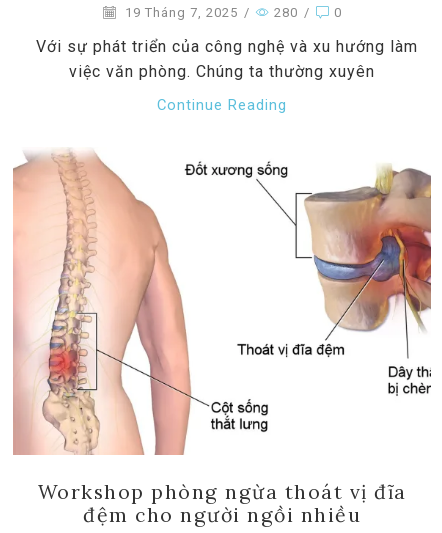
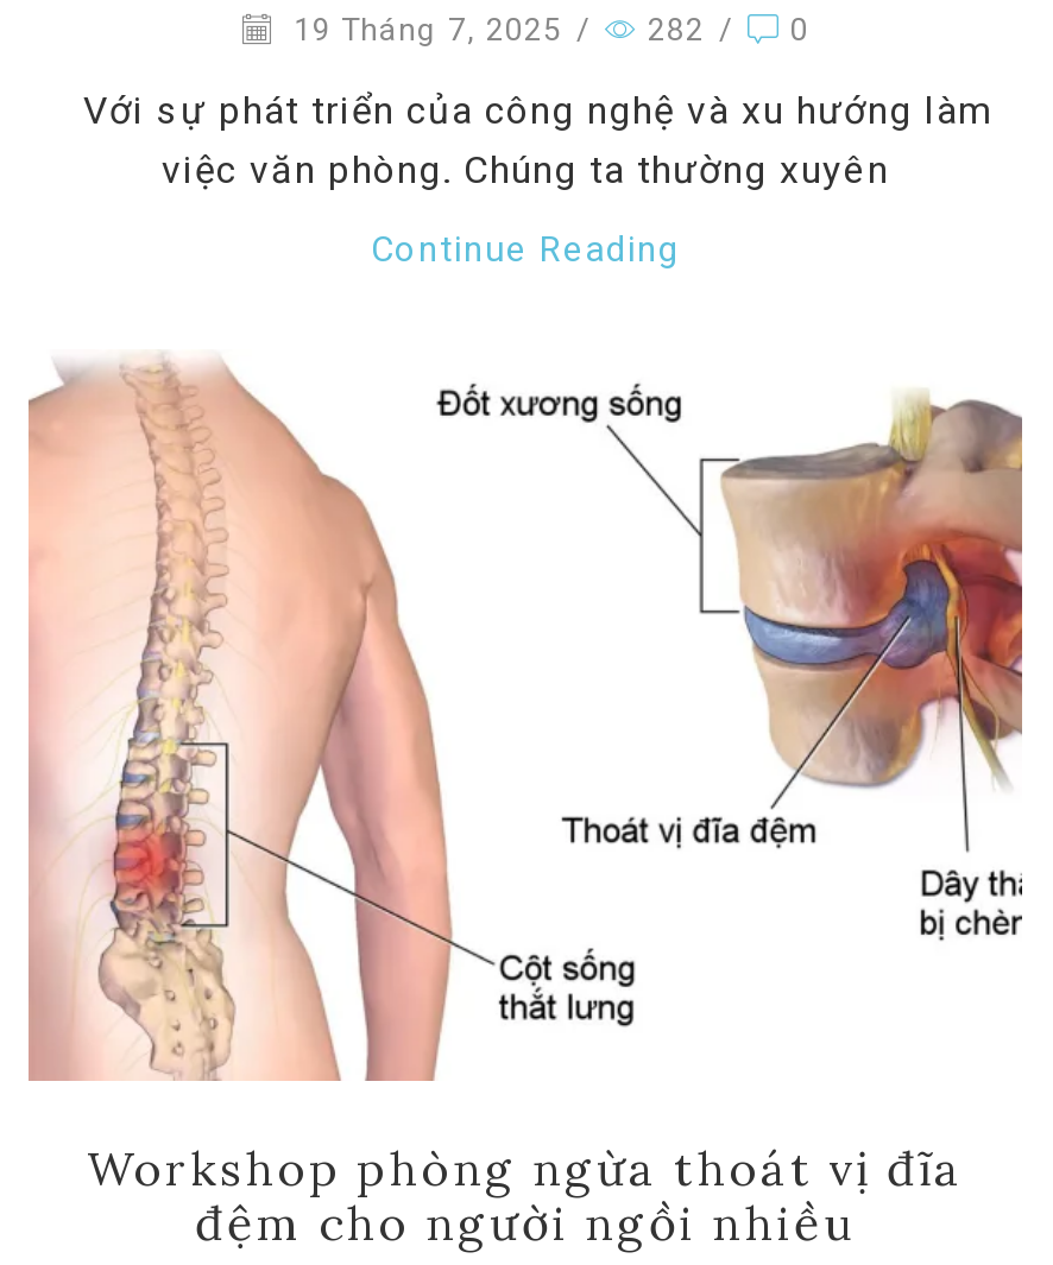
- 19 Tháng 7, 2025 / 280 / 0
+ 19 Tháng 7, 2025 / 282 / 0
